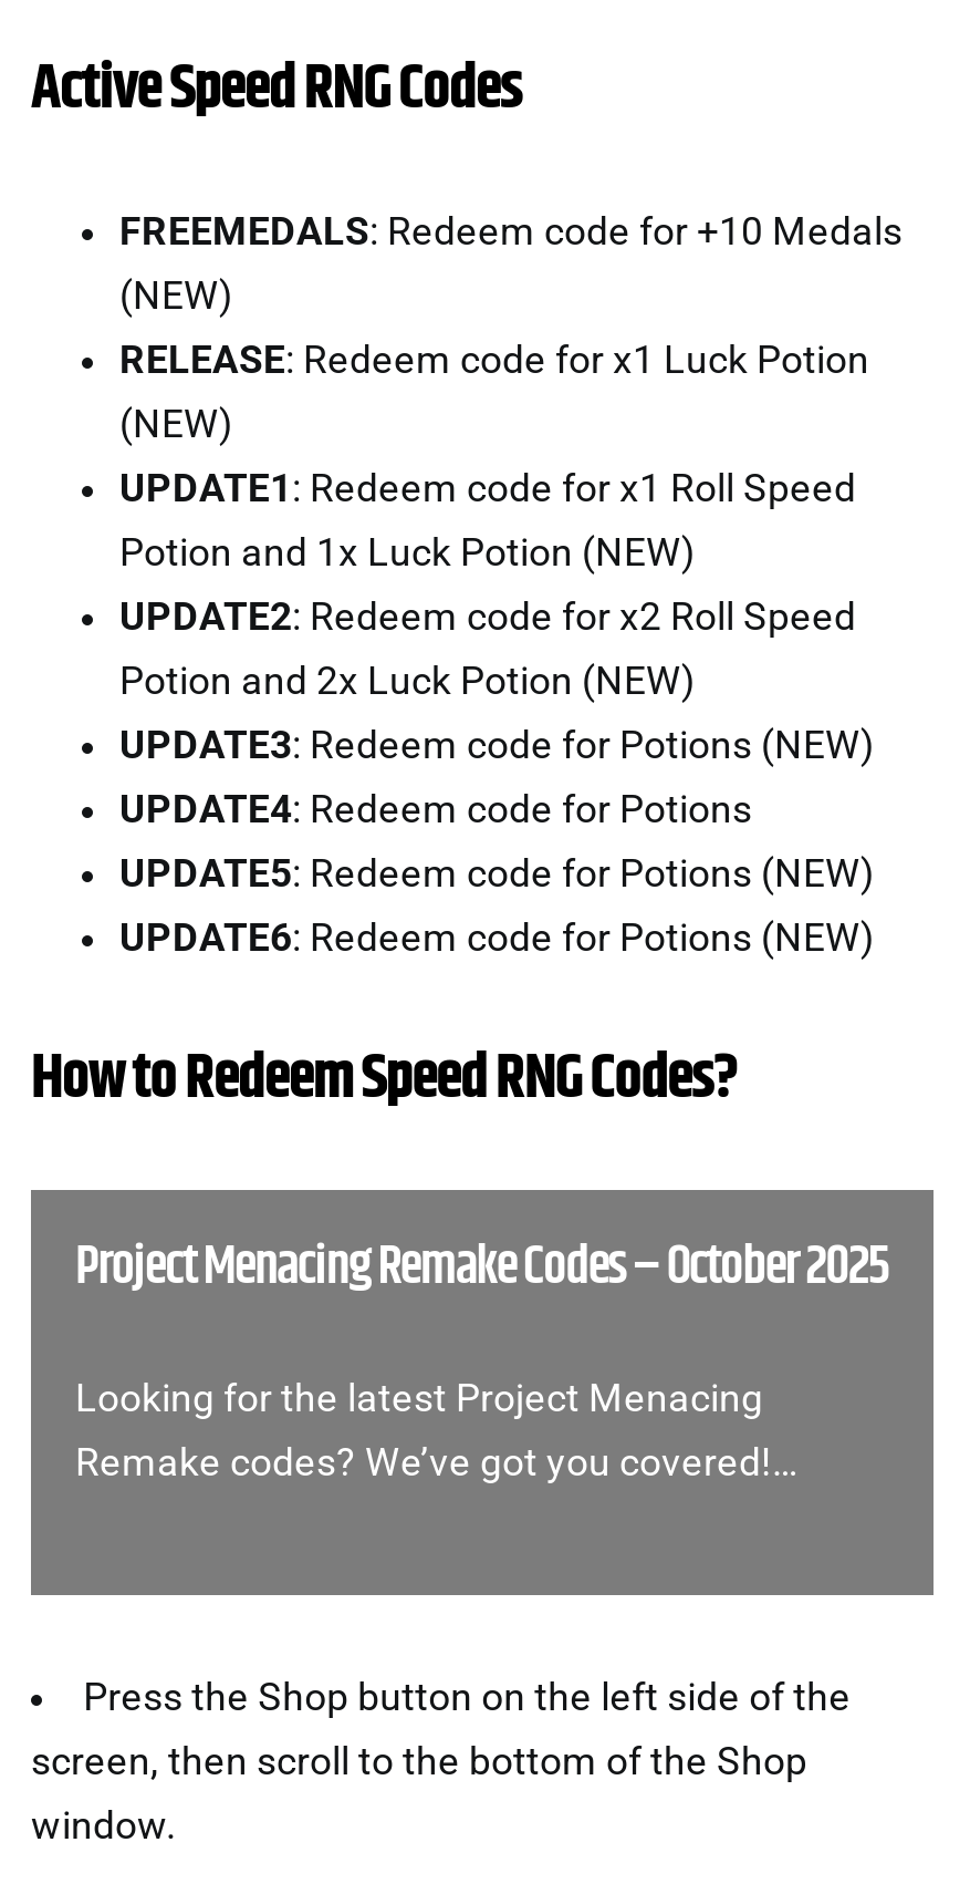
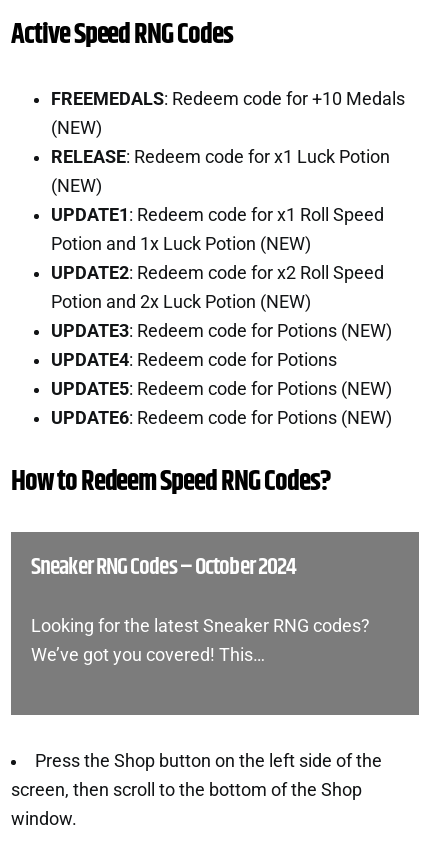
- Project Menacing Remake Codes – October 2025
+ Sneaker RNG Codes – October 2024

- Looking for the latest Project Menacing
- Remake codes? We’ve got you covered!…
+ Looking for the latest Sneaker RNG codes?
+ We’ve got you covered! This…
